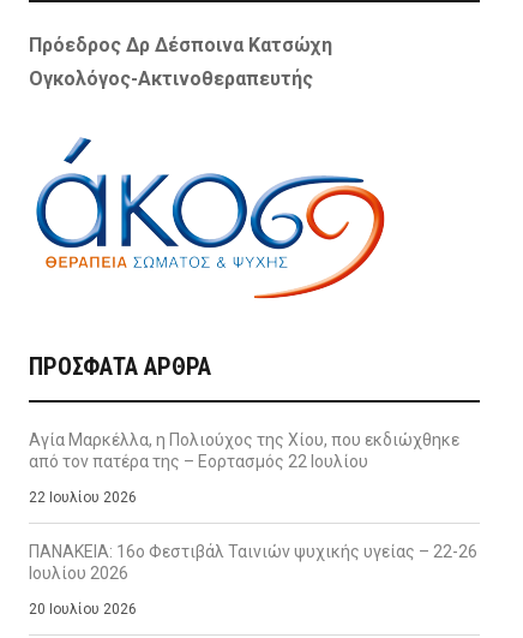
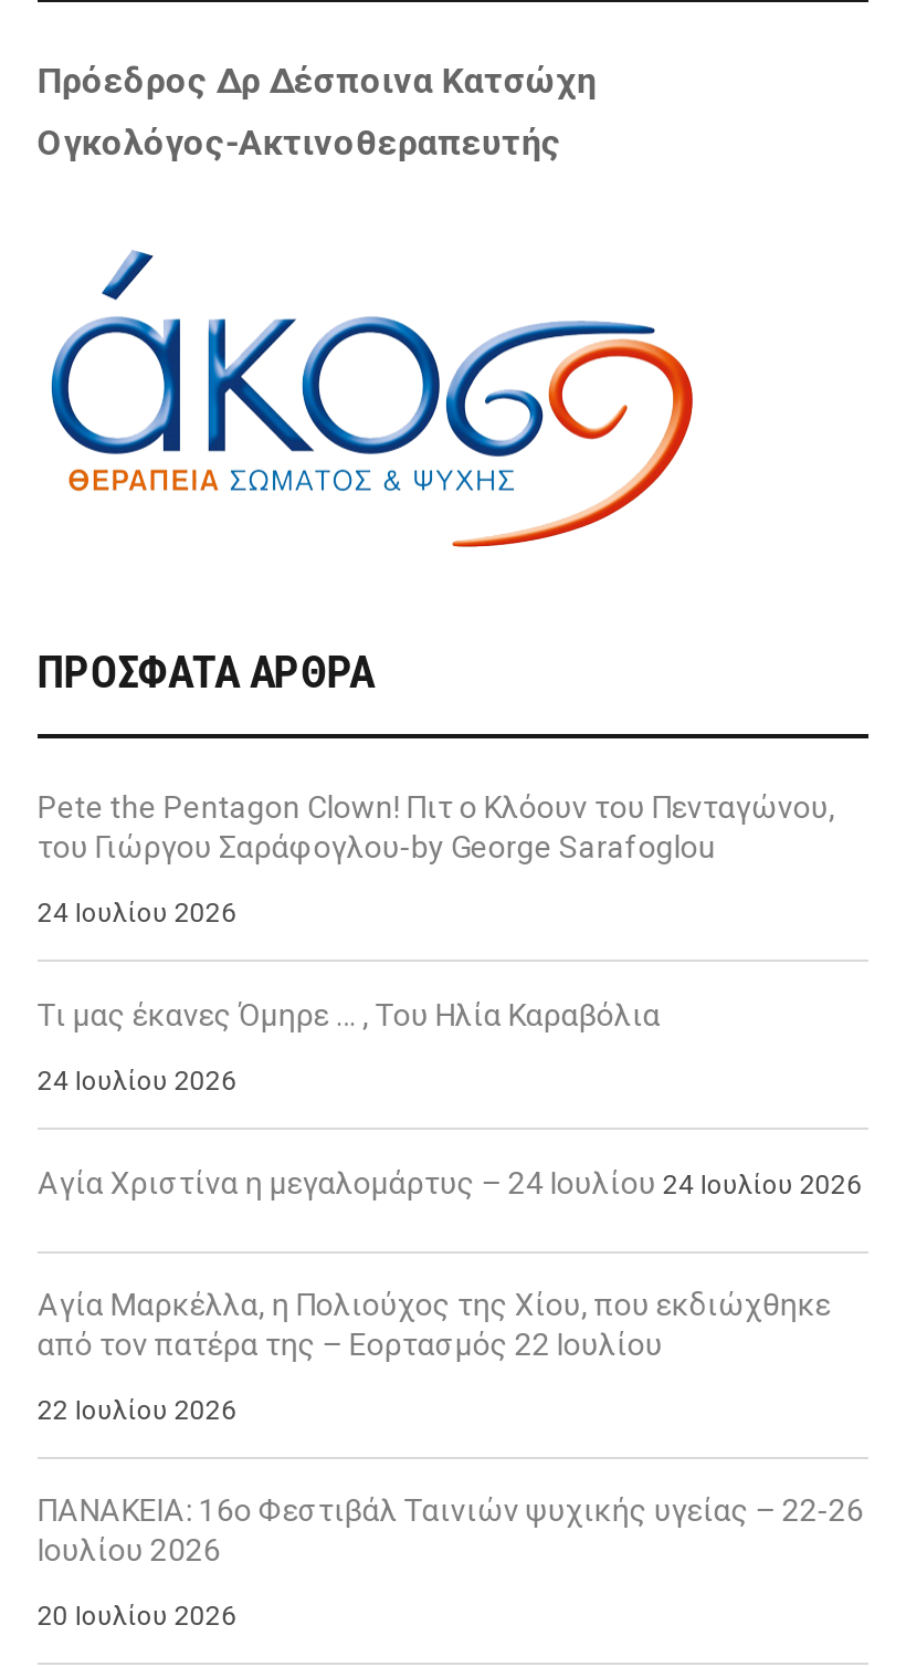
+ Pete the Pentagon Clown! Πιτ ο Κλόουν του Πενταγώνου,
+ του Γιώργου Σαράφογλου-by George Sarafoglou
+ 24 Ιουλίου 2026
+ Τι μας έκανες Όμηρε … , Του Ηλία Καραβόλια
+ 24 Ιουλίου 2026
+ Αγία Χριστίνα η μεγαλομάρτυς – 24 Ιουλίου 24 Ιουλίου 2026
